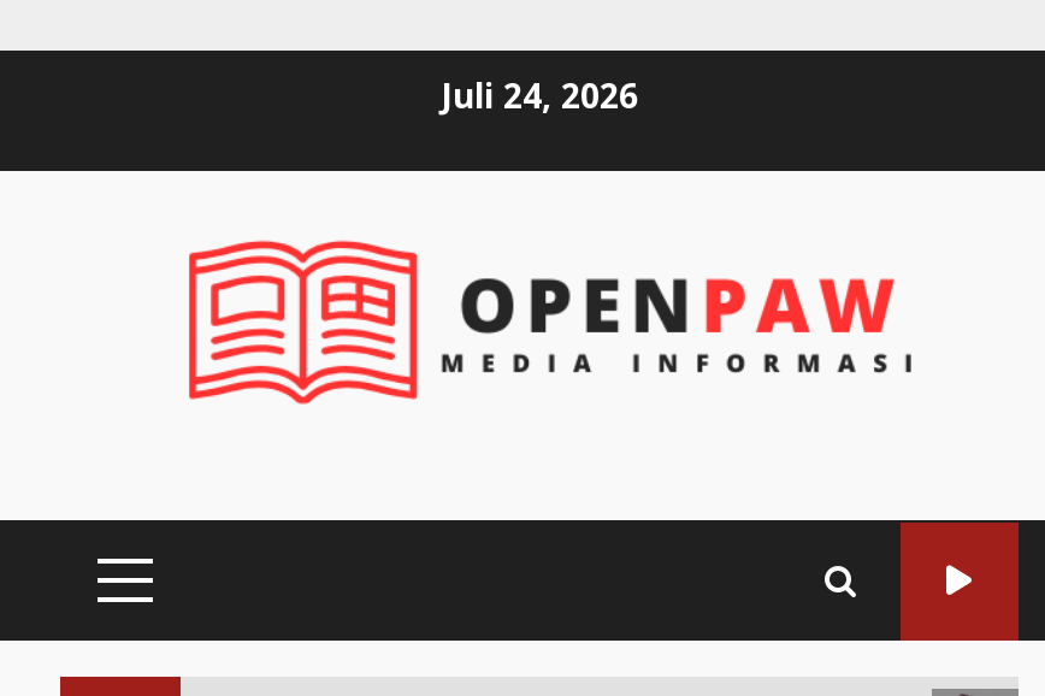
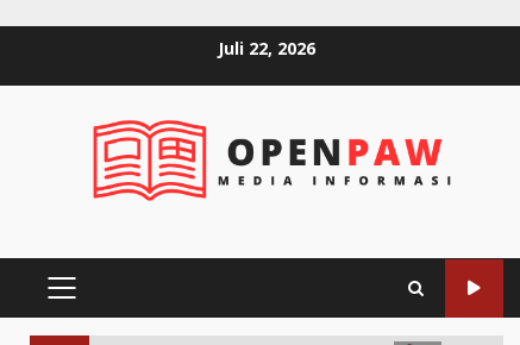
- Juli 24, 2026
+ Juli 22, 2026
